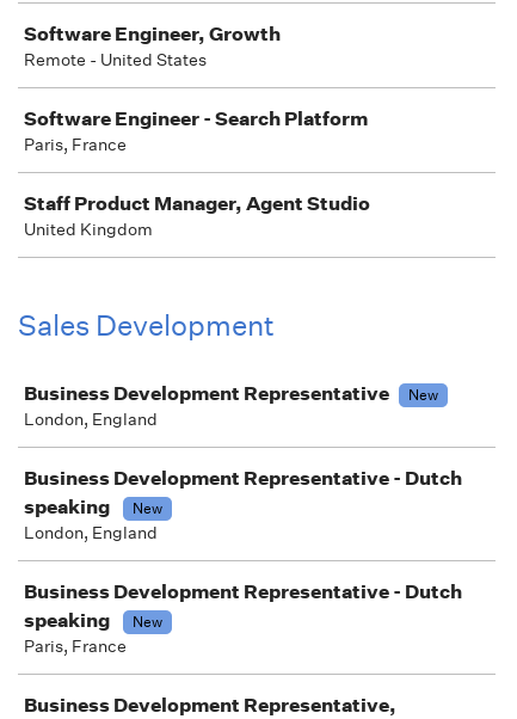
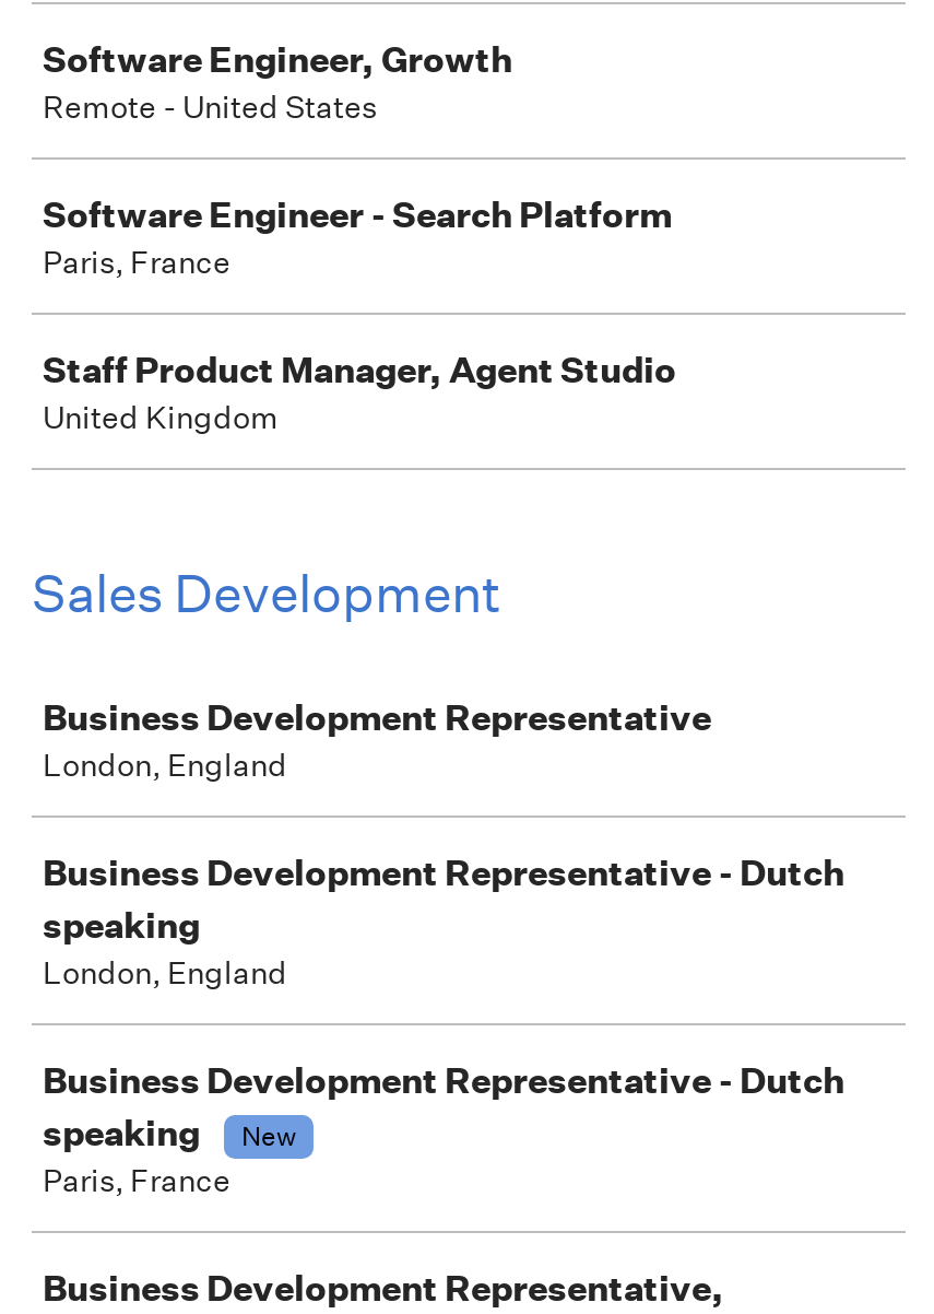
- New

- New
